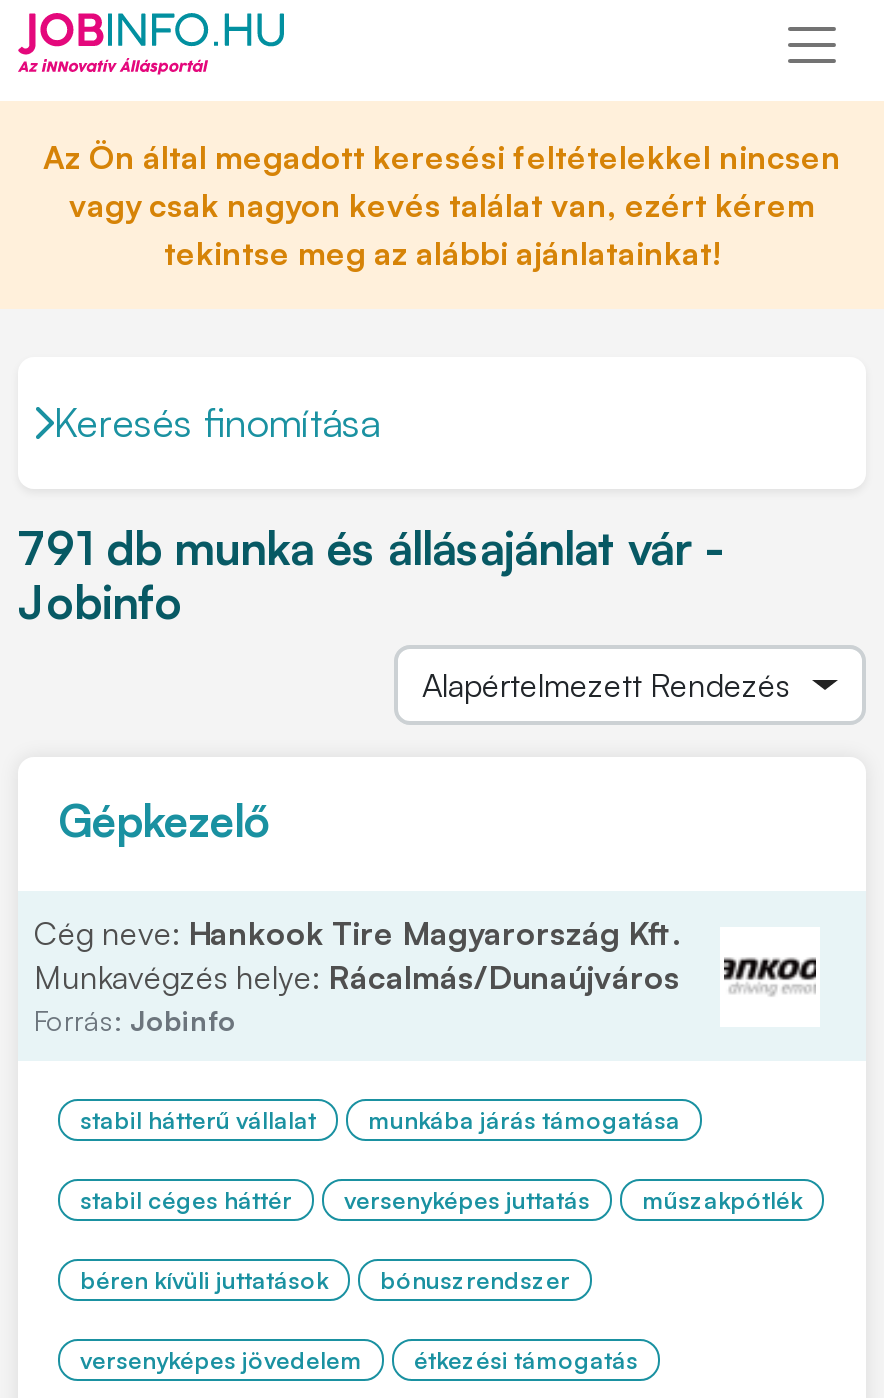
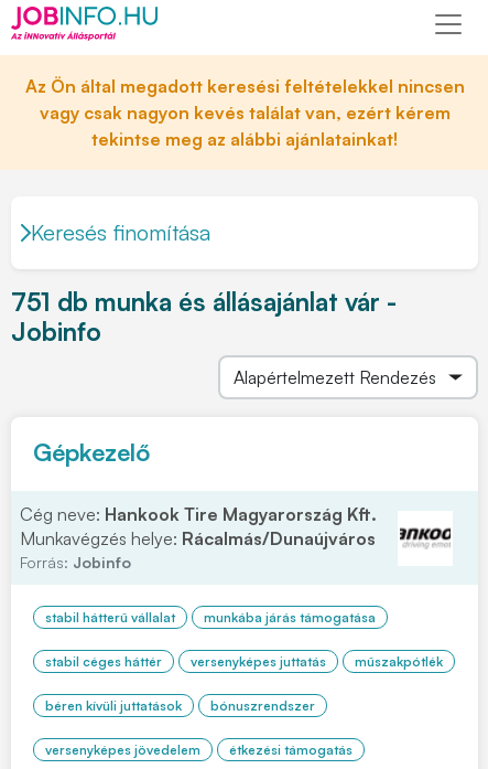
- 791 db munka és állásajánlat vár -
+ 751 db munka és állásajánlat vár -
